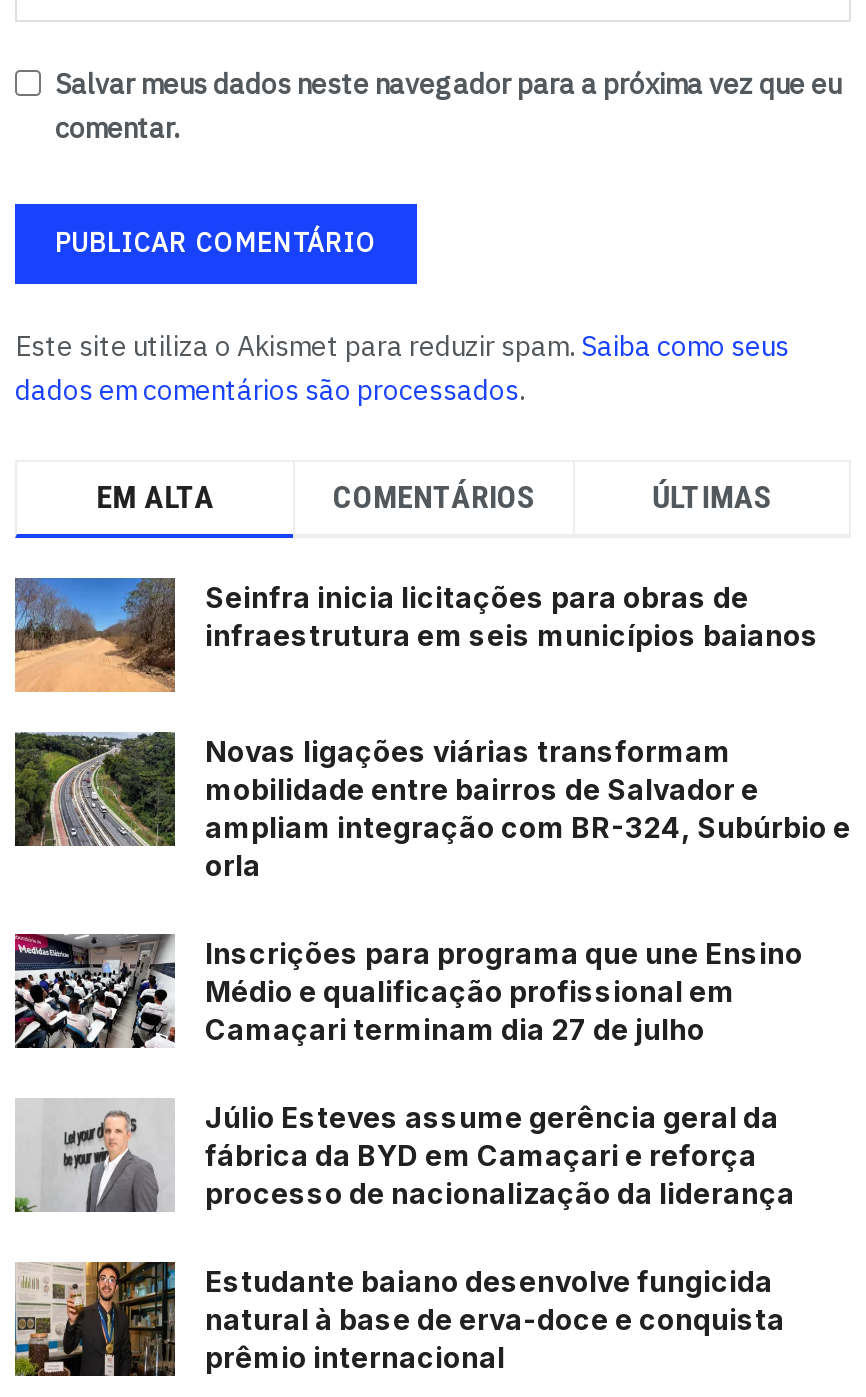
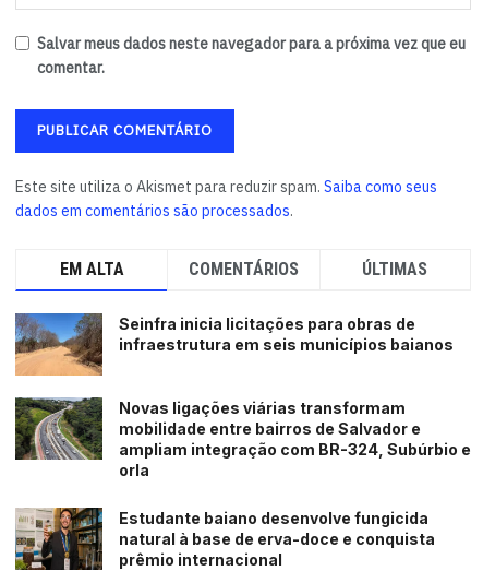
- [image]
- Inscrições para programa que une Ensino
- Médio e qualificação profissional em
- Camaçari terminam dia 27 de julho
- Júlio Esteves assume gerência geral da
- fábrica da BYD em Camaçari e reforça
- processo de nacionalização da liderança

- [image]
